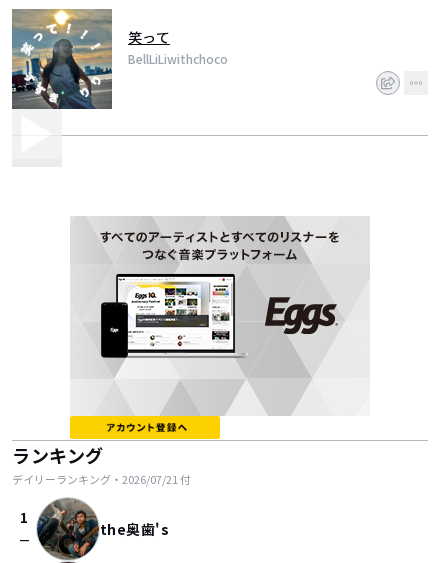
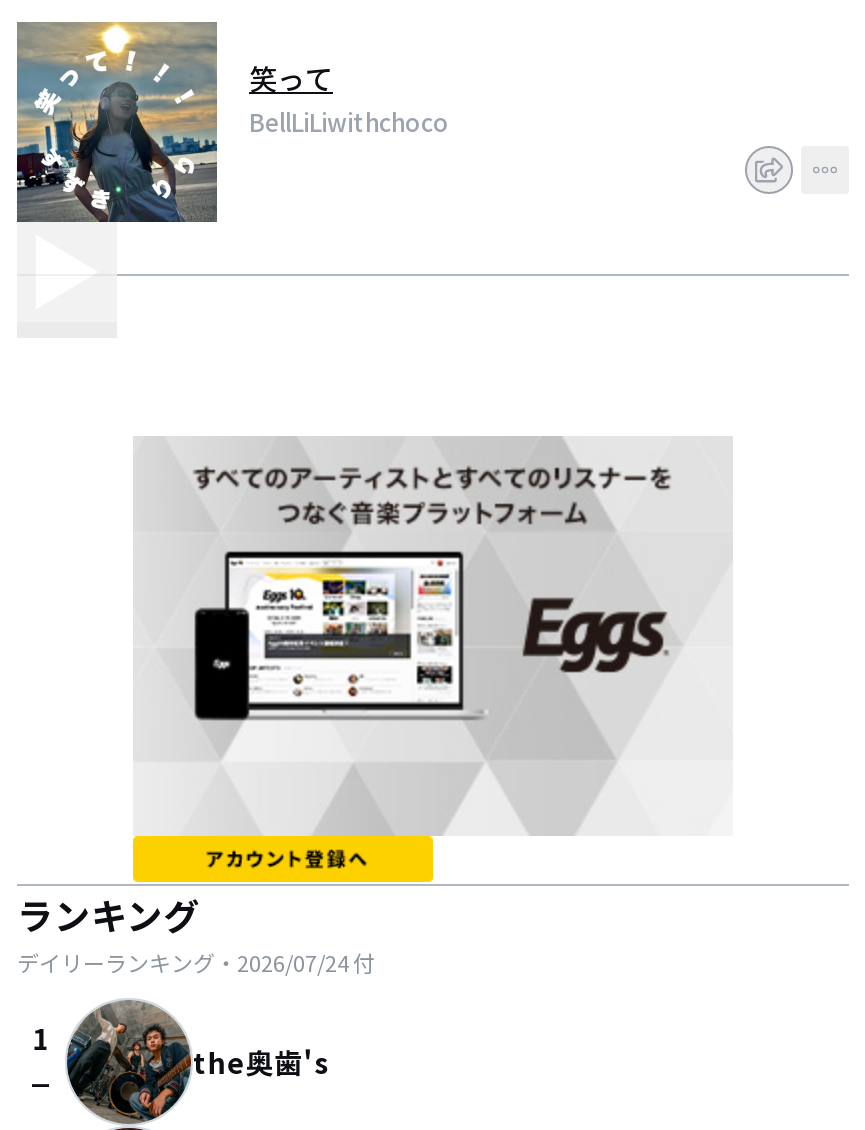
- デイリーランキング・2026/07/21付
+ デイリーランキング・2026/07/24付
